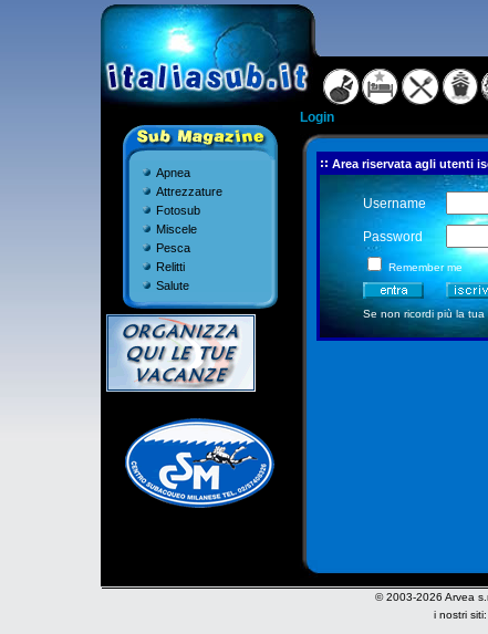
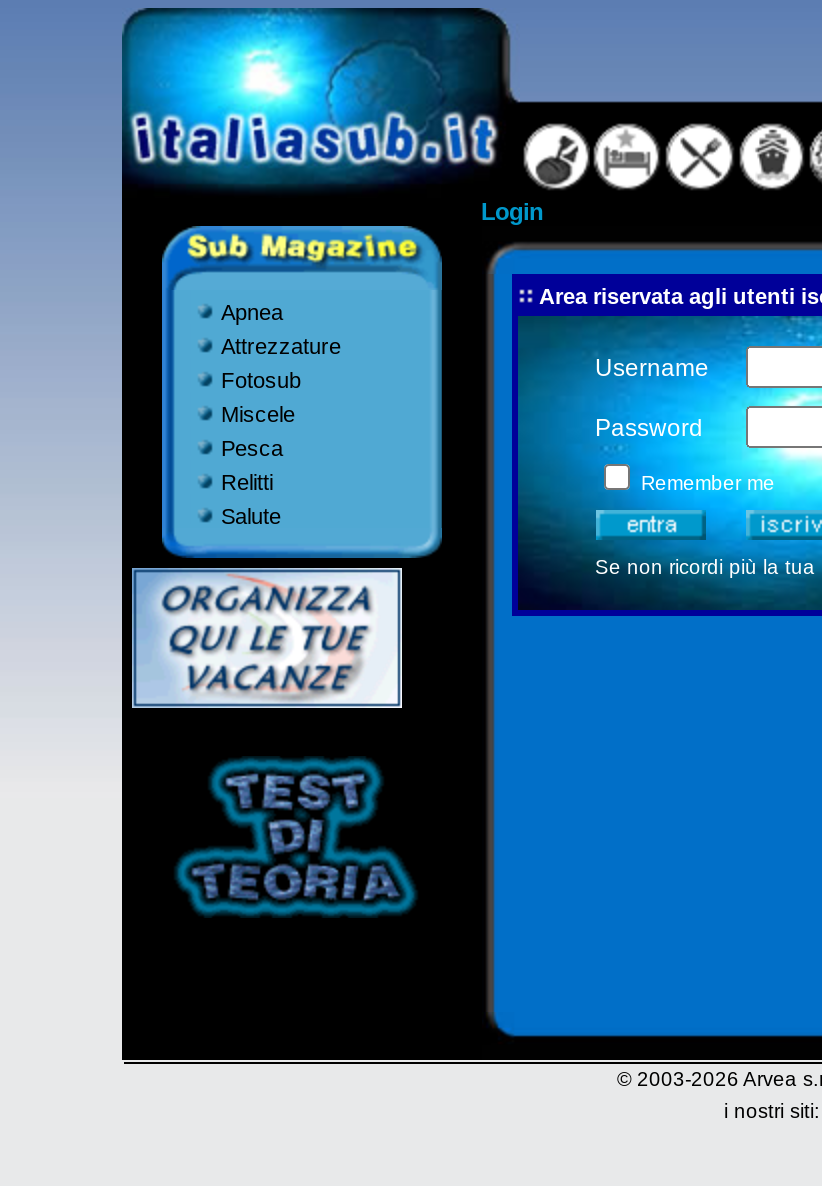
- [image]
+ [image]
